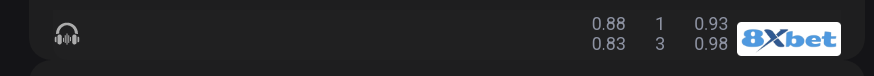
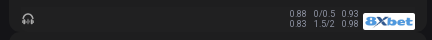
- 0.88 1 0.93
+ 0.88 0/0.5 0.93

- 0.83 3 0.98
+ 0.83 1.5/2 0.98
